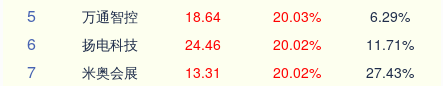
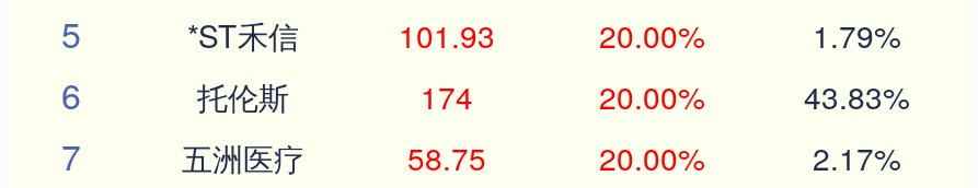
- 万通智控
- 18.64
- 20.03%
- 6.29%
+ *ST禾信
+ 101.93
+ 20.00%
+ 1.79%

- 扬电科技
- 24.46
- 20.02%
- 11.71%
+ 托伦斯
+ 174
+ 20.00%
+ 43.83%

- 米奥会展
- 13.31
- 20.02%
- 27.43%
+ 五洲医疗
+ 58.75
+ 20.00%
+ 2.17%
